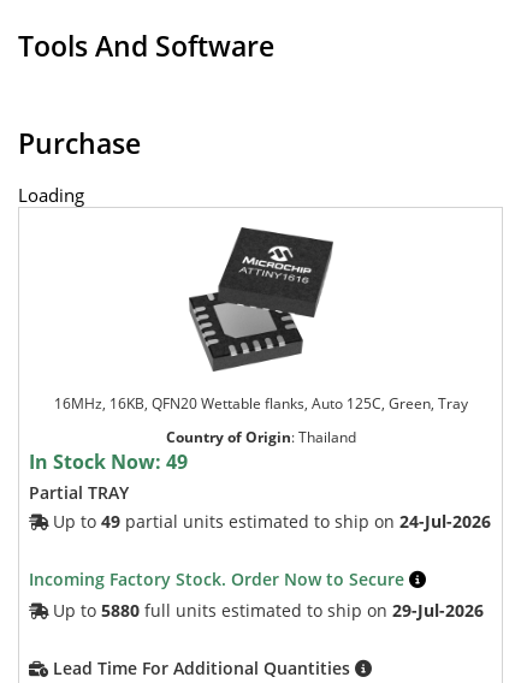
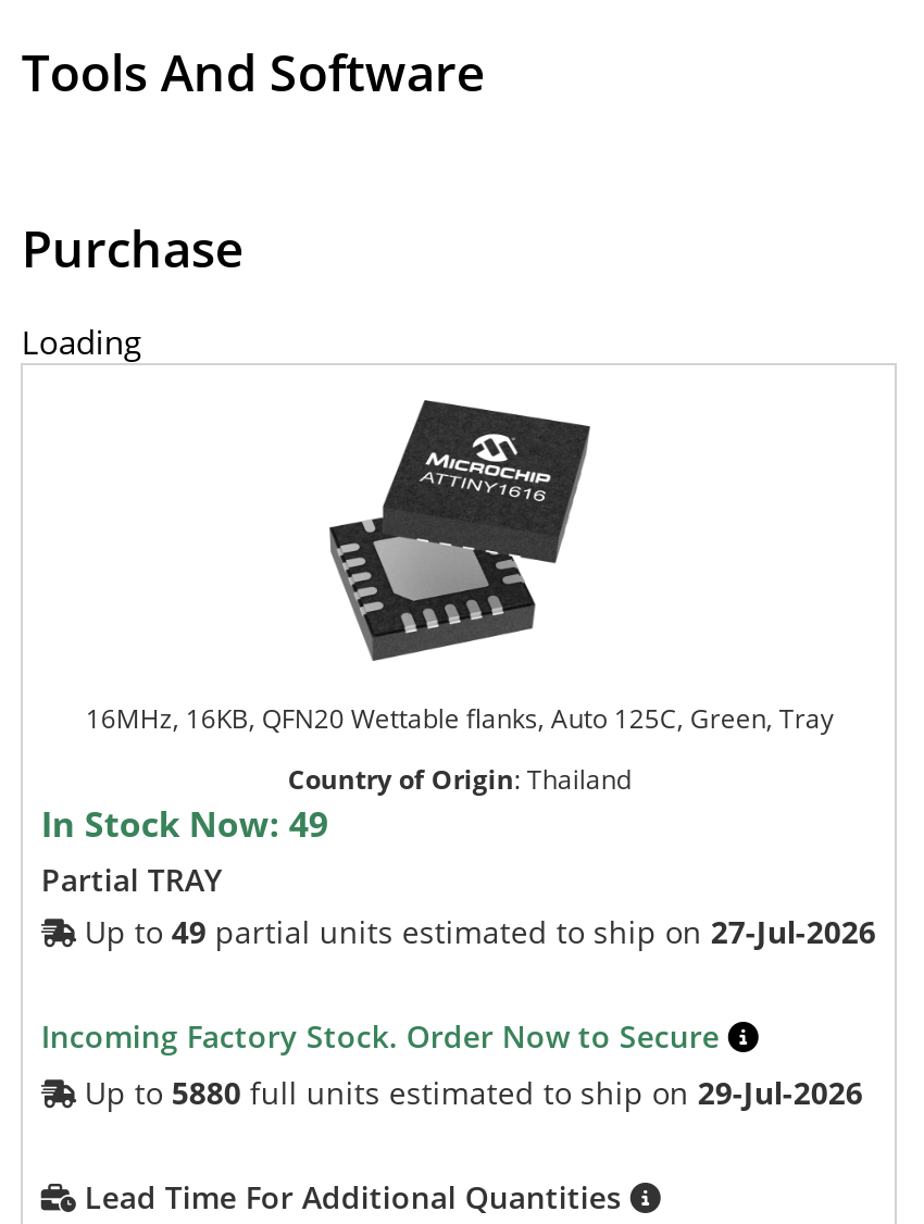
- Up to 49 partial units estimated to ship on 24-Jul-2026
+ Up to 49 partial units estimated to ship on 27-Jul-2026
